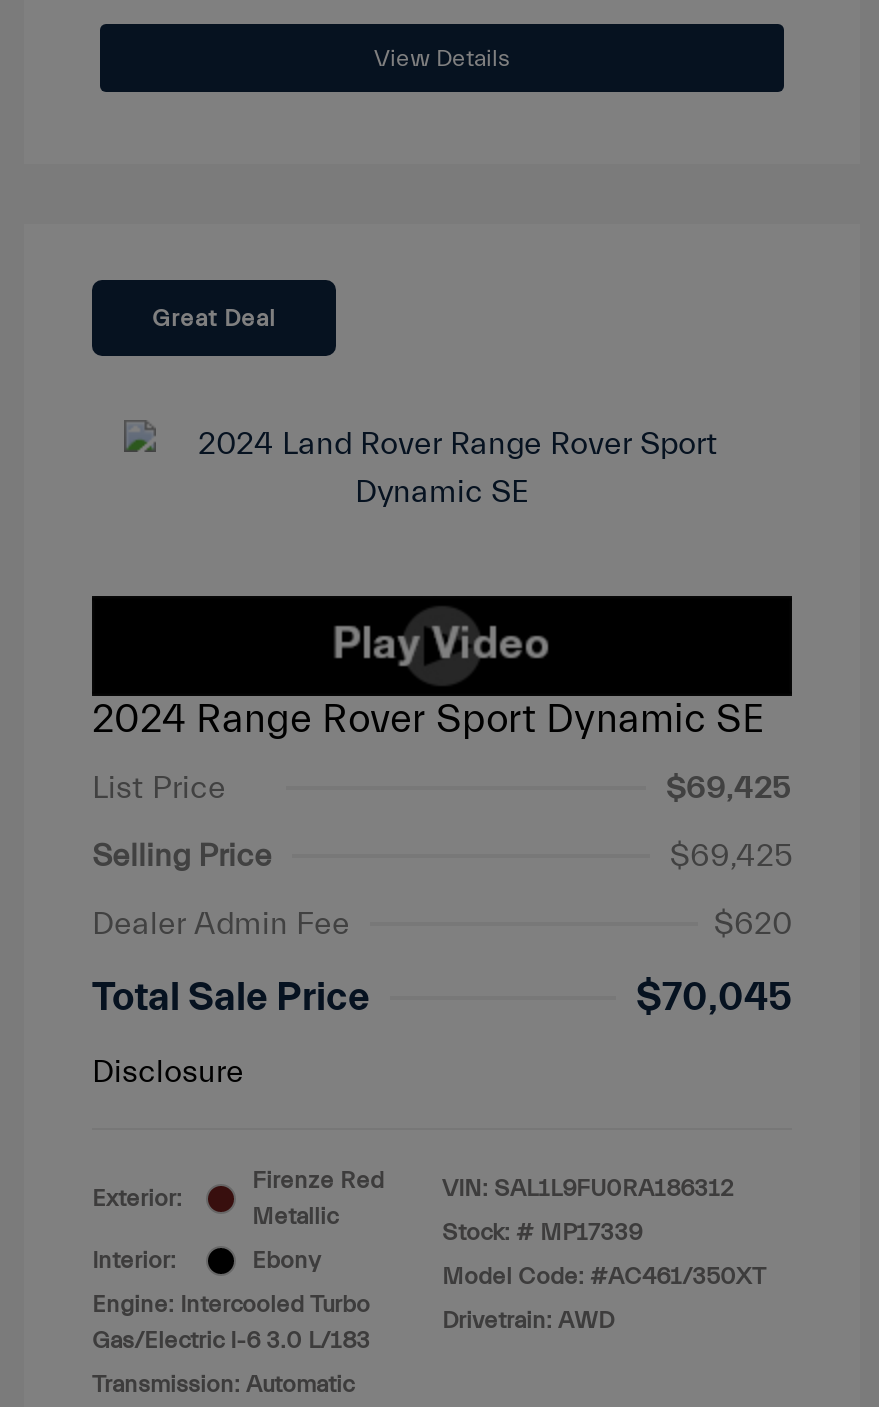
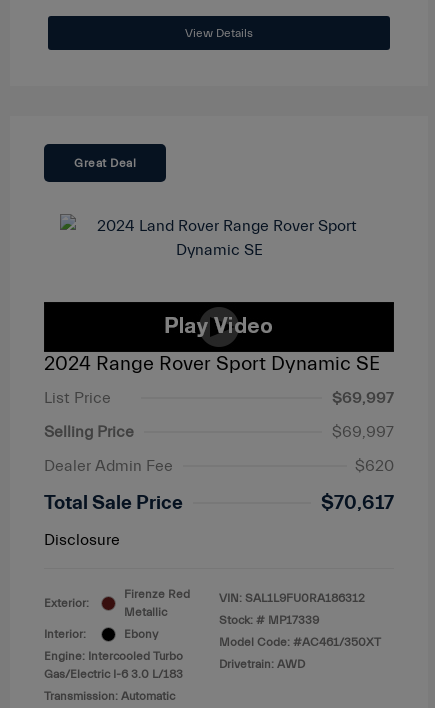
- $69,425
+ $69,997

- $69,425
+ $69,997

- $70,045
+ $70,617
